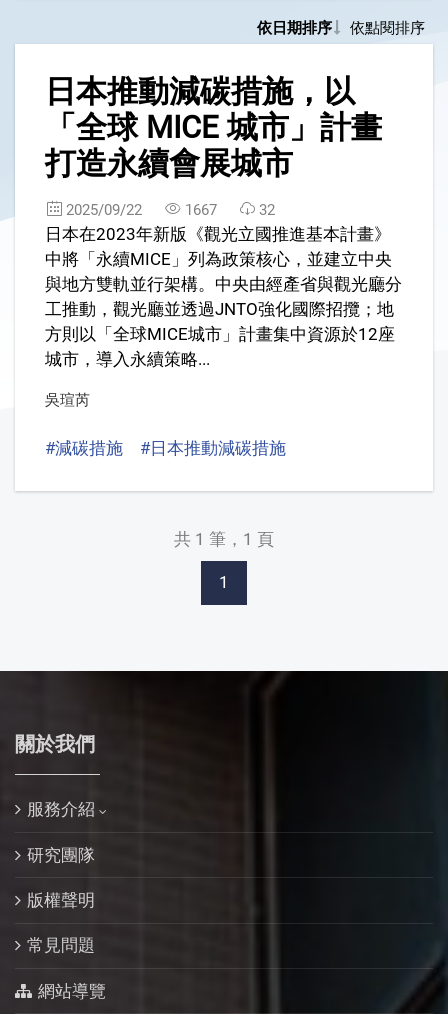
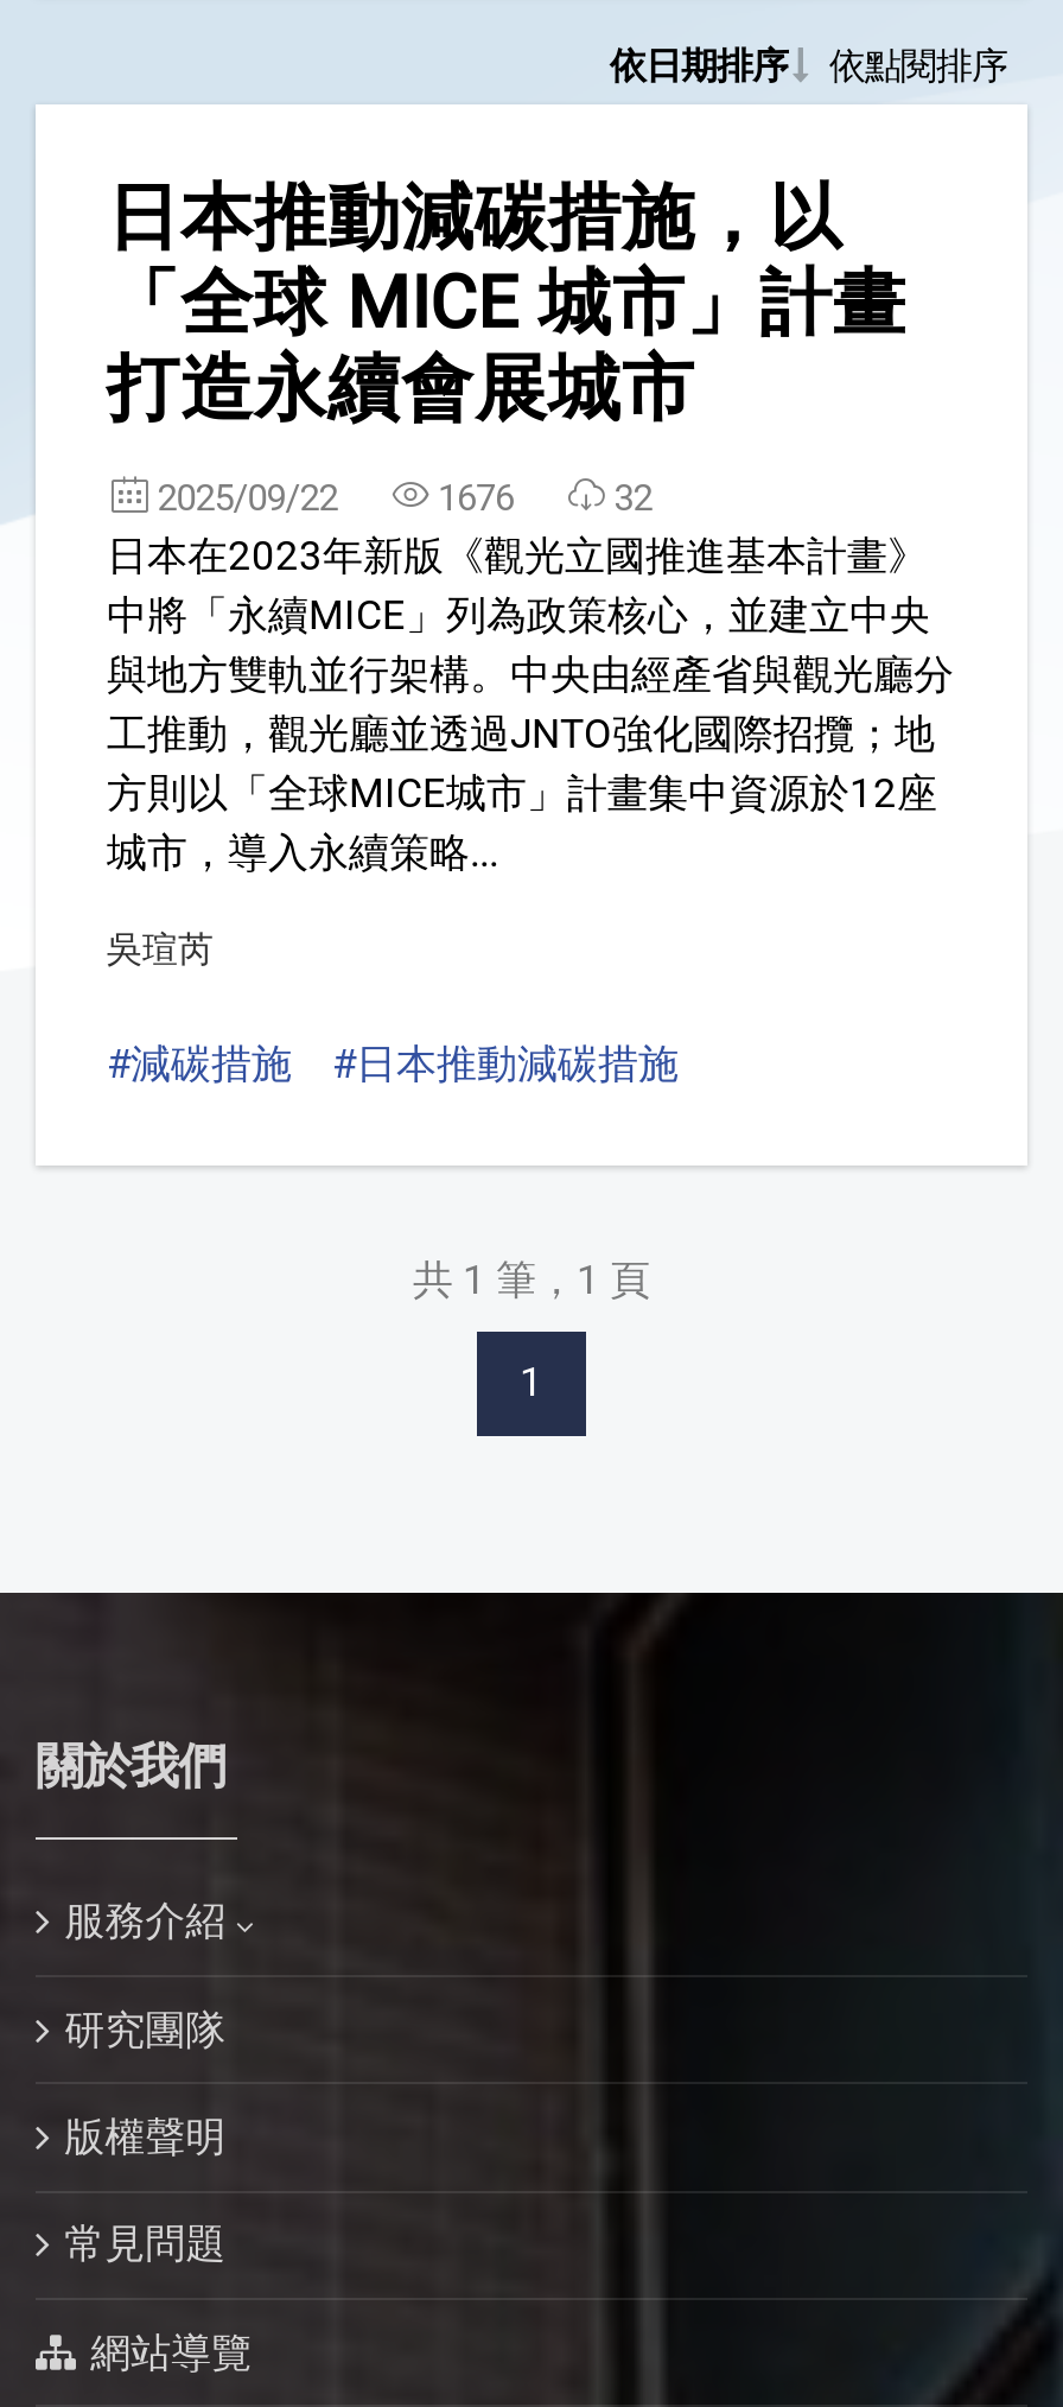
- 1667
+ 1676
